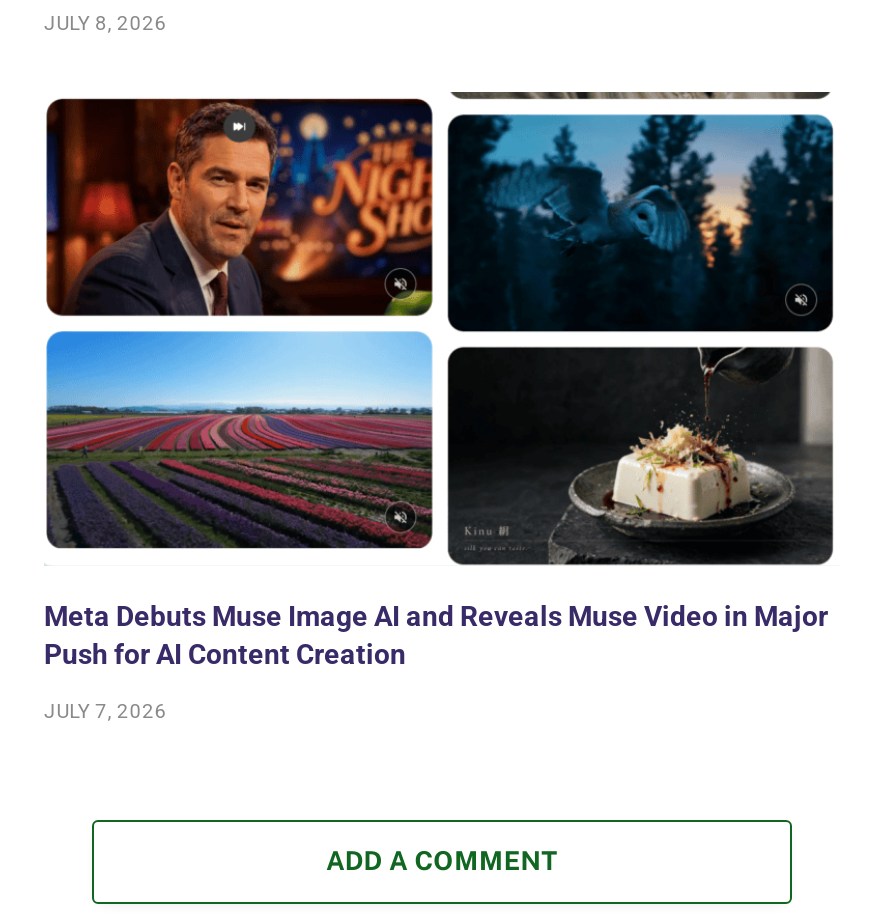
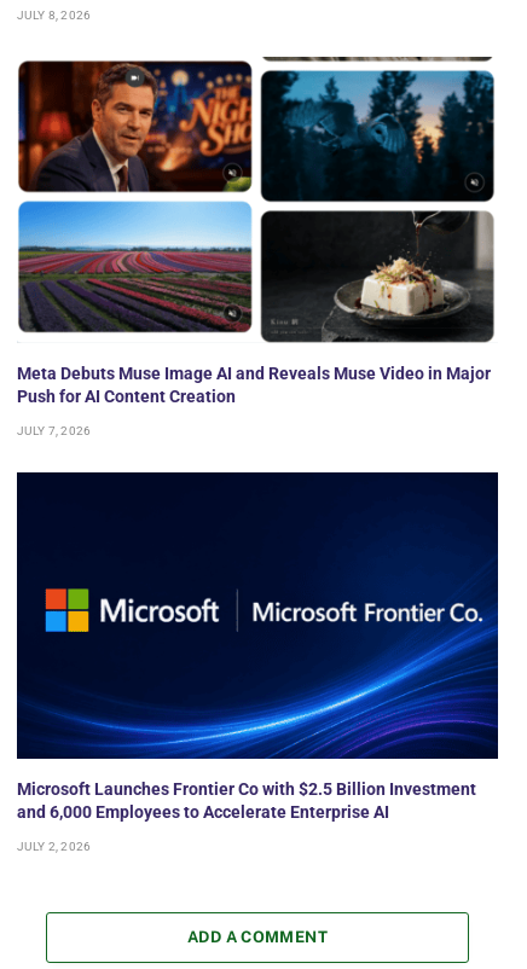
+ [image]
+ Microsoft Launches Frontier Co with $2.5 Billion Investment
+ and 6,000 Employees to Accelerate Enterprise AI
+ JULY 2, 2026
